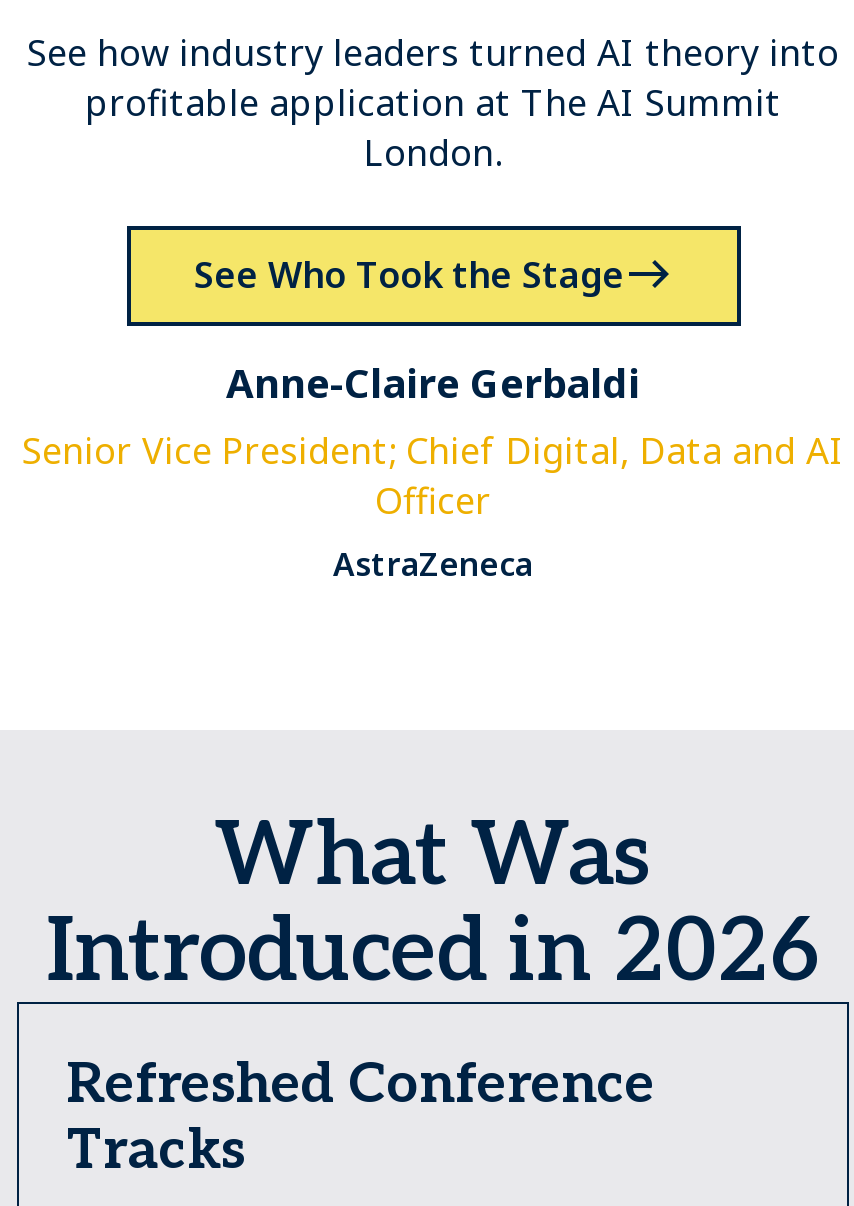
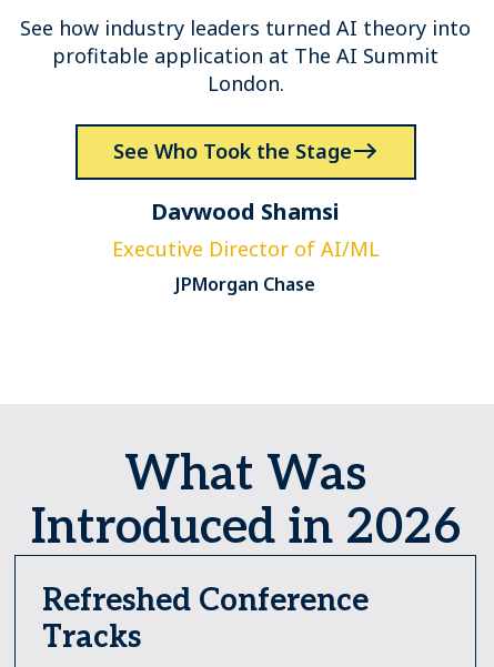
- Anne-Claire Gerbaldi
- Senior Vice President; Chief Digital, Data and AI
- Officer
- AstraZeneca
+ Davwood Shamsi
+ Executive Director of AI/ML
+ JPMorgan Chase
